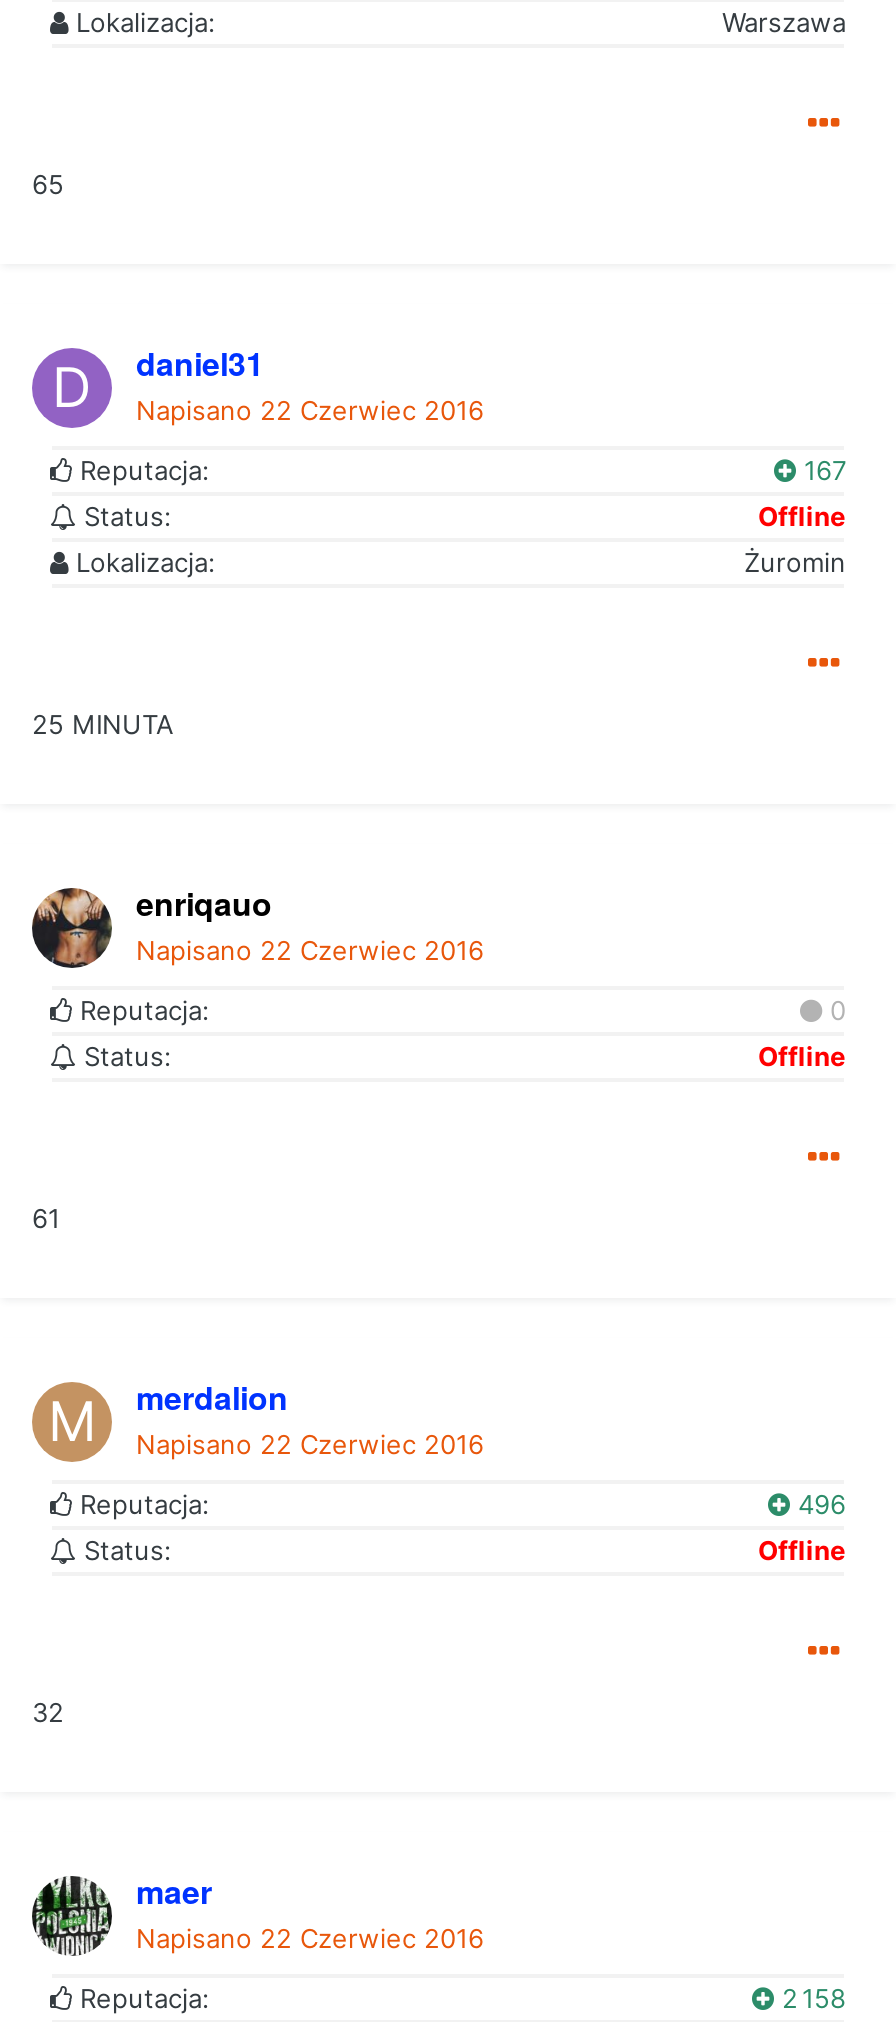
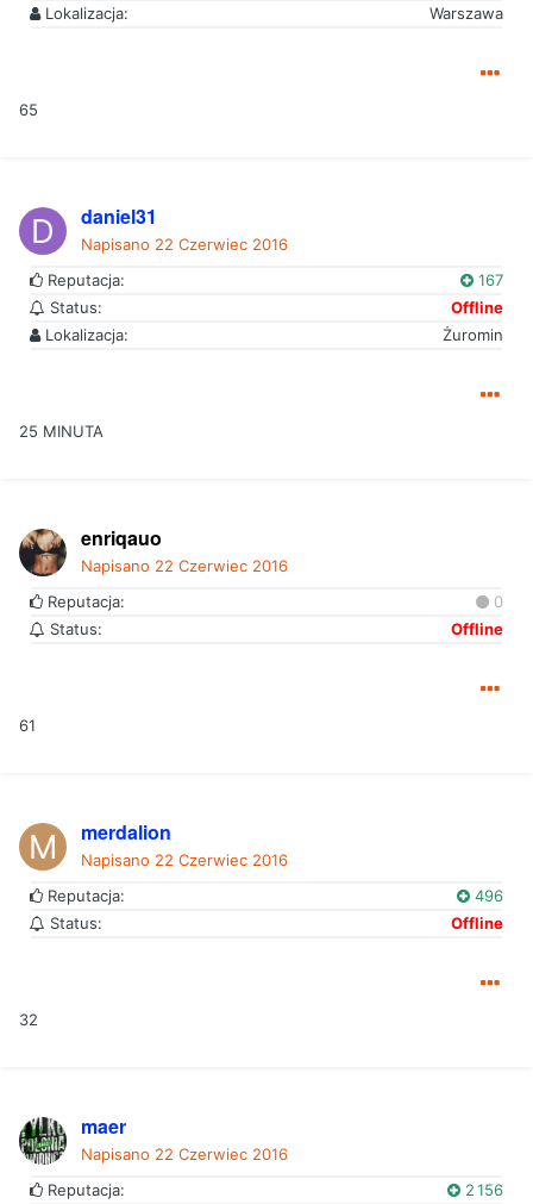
- 2 158
+ 2 156
